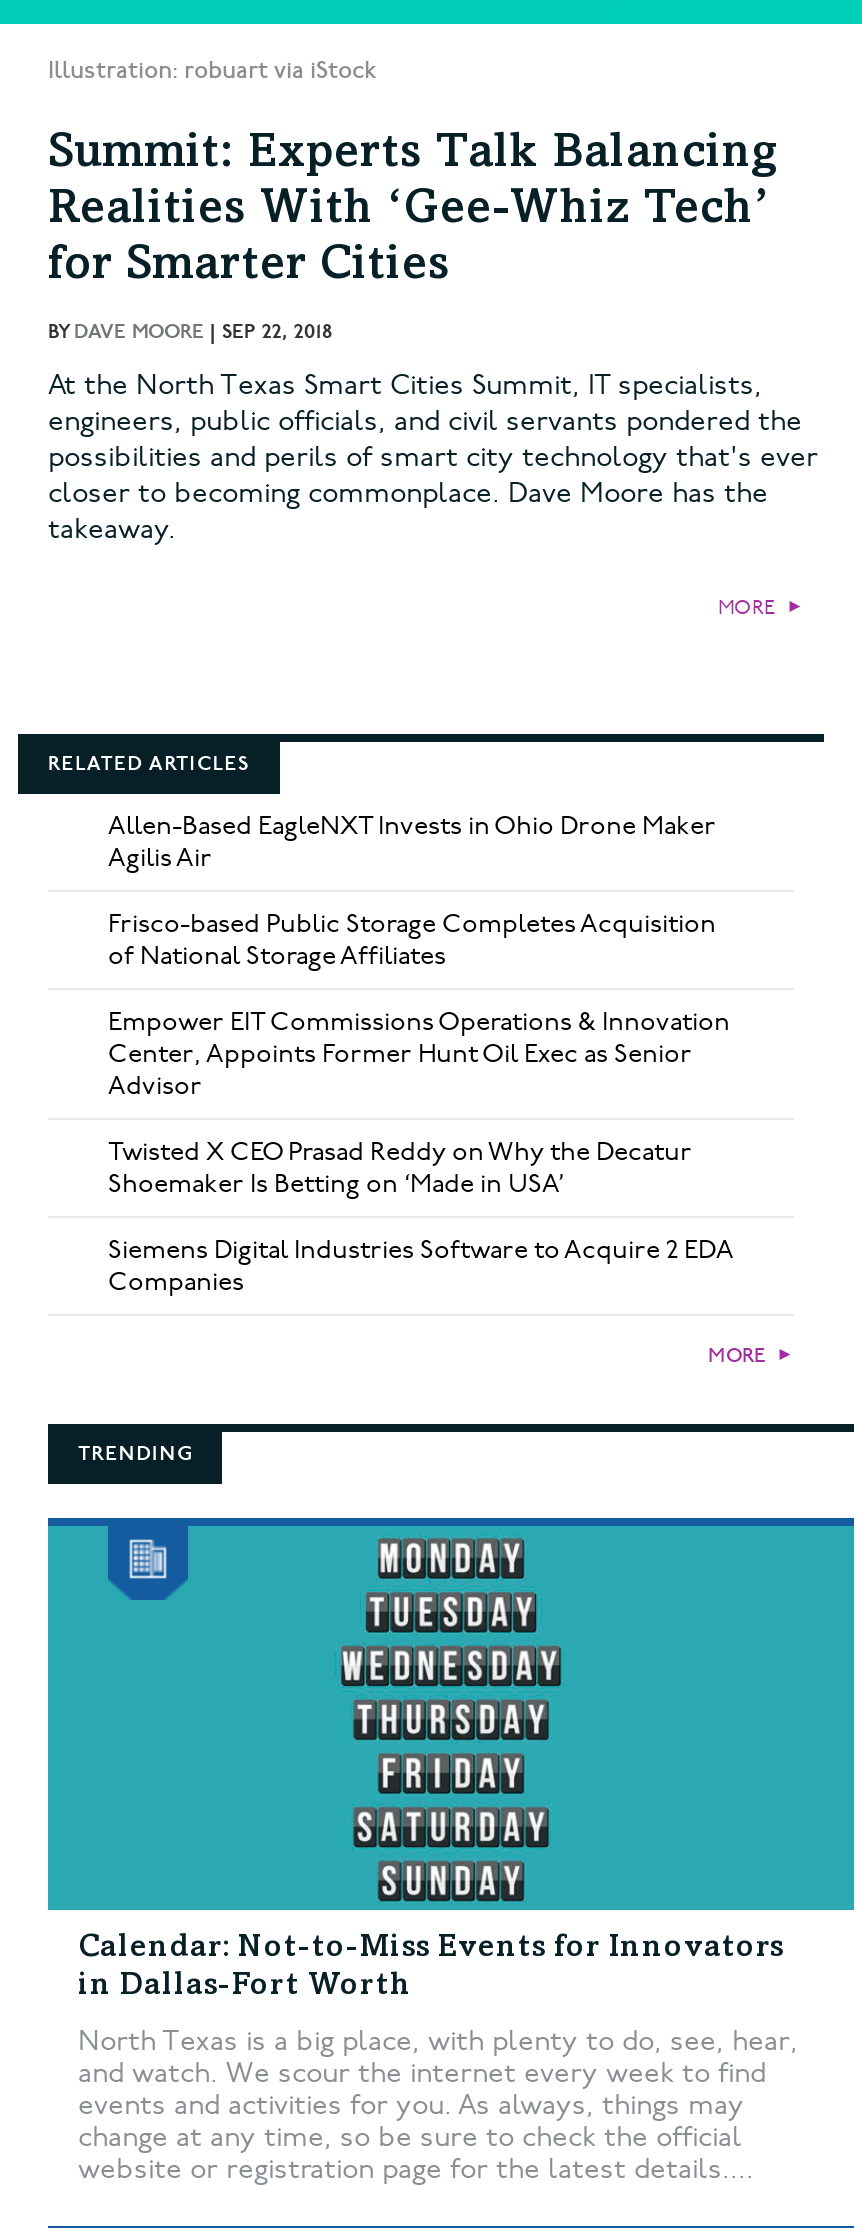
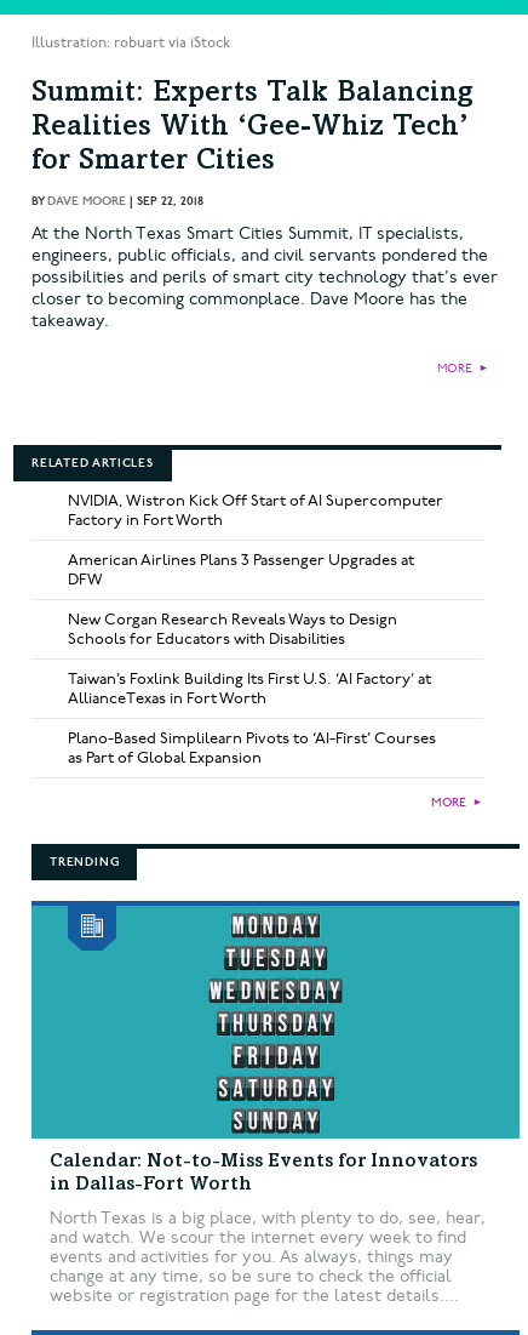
- Allen-Based EagleNXT Invests in Ohio Drone Maker
- Agilis Air
+ NVIDIA, Wistron Kick Off Start of AI Supercomputer
+ Factory in Fort Worth

- Frisco-based Public Storage Completes Acquisition
- of National Storage Affiliates
+ American Airlines Plans 3 Passenger Upgrades at
+ DFW

- Empower EIT Commissions Operations & Innovation
- Center, Appoints Former Hunt Oil Exec as Senior
- Advisor
+ New Corgan Research Reveals Ways to Design
+ Schools for Educators with Disabilities

- Twisted X CEO Prasad Reddy on Why the Decatur
- Shoemaker Is Betting on ‘Made in USA’
+ Taiwan’s Foxlink Building Its First U.S. ‘AI Factory’ at
+ AllianceTexas in Fort Worth

- Siemens Digital Industries Software to Acquire 2 EDA
- Companies
+ Plano-Based Simplilearn Pivots to ‘AI-First’ Courses
+ as Part of Global Expansion
